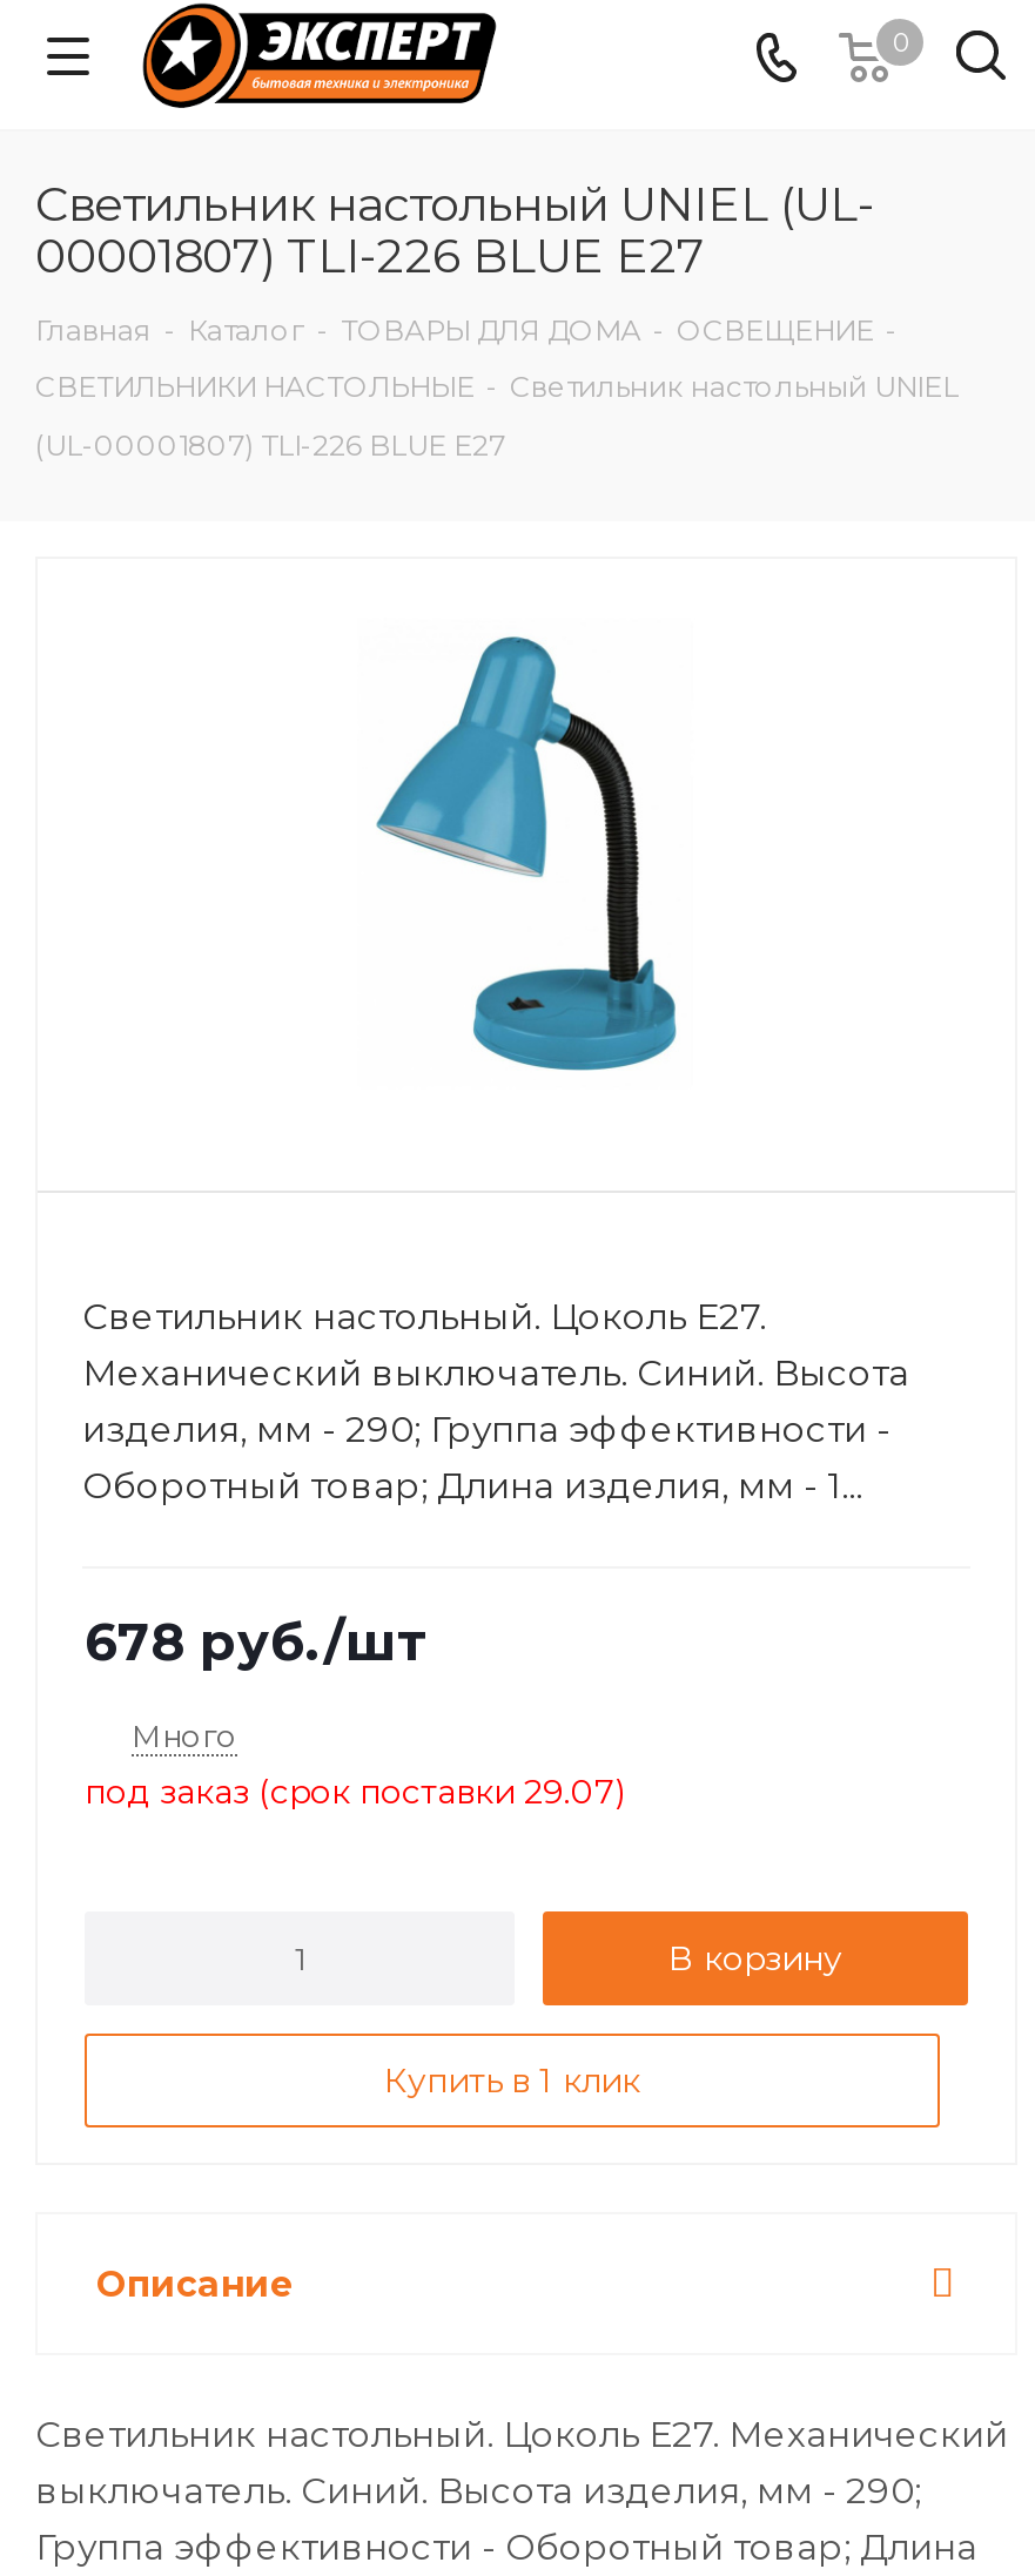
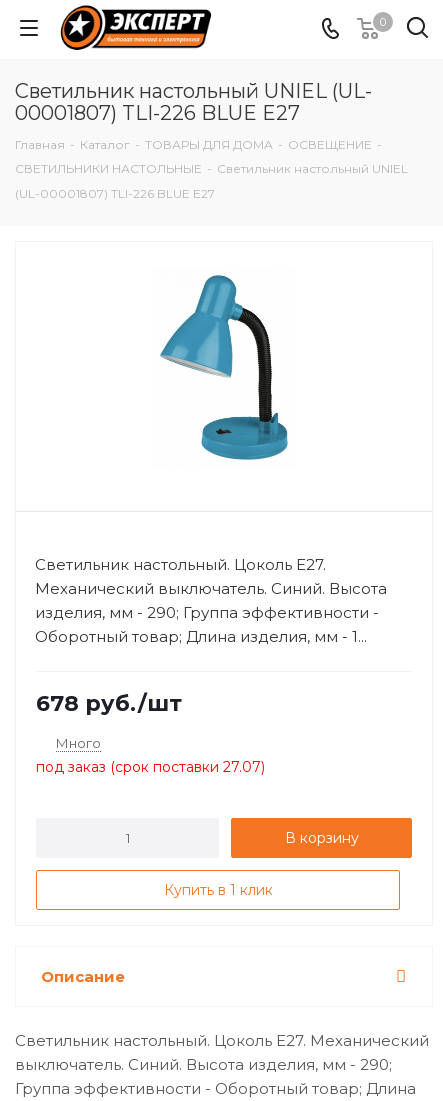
- под заказ (срок поставки 29.07)
+ под заказ (срок поставки 27.07)
